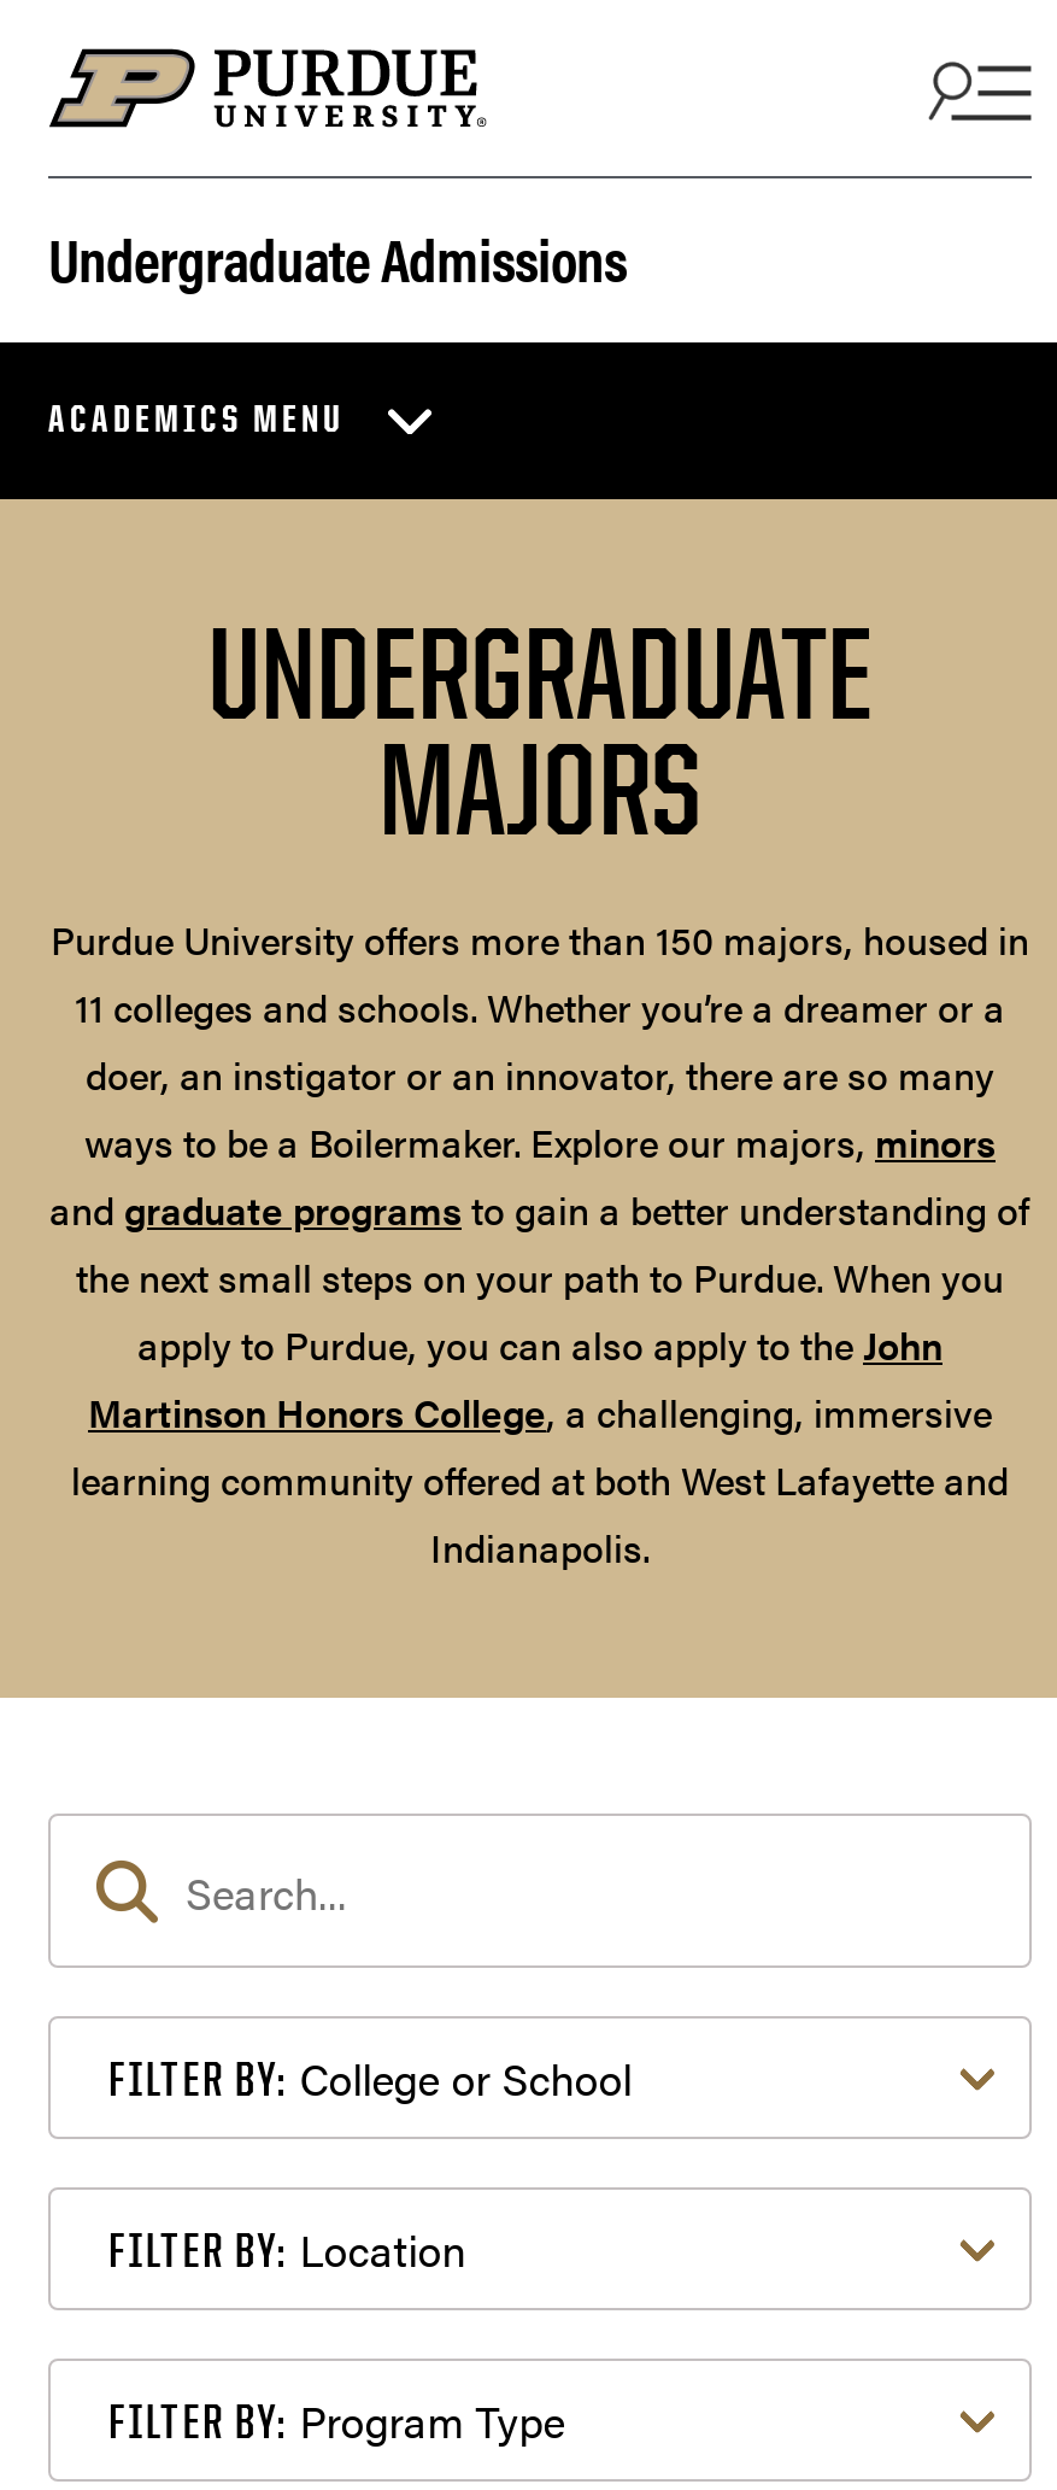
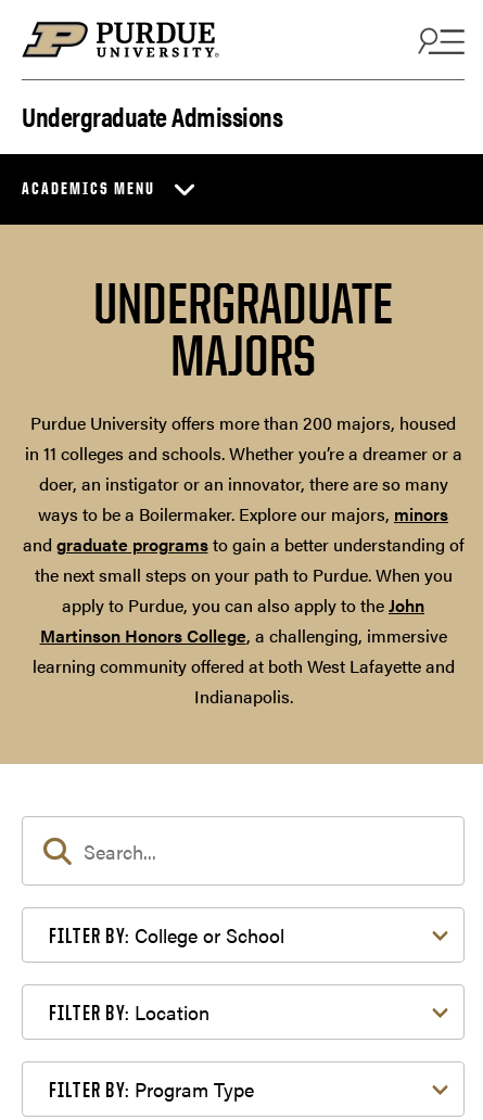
- Purdue University offers more than 150 majors, housed in
- 11 colleges and schools. Whether you’re a dreamer or a
+ Purdue University offers more than 200 majors, housed
+ in 11 colleges and schools. Whether you’re a dreamer or a
